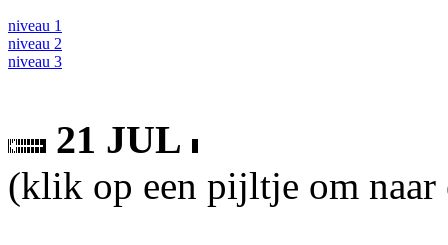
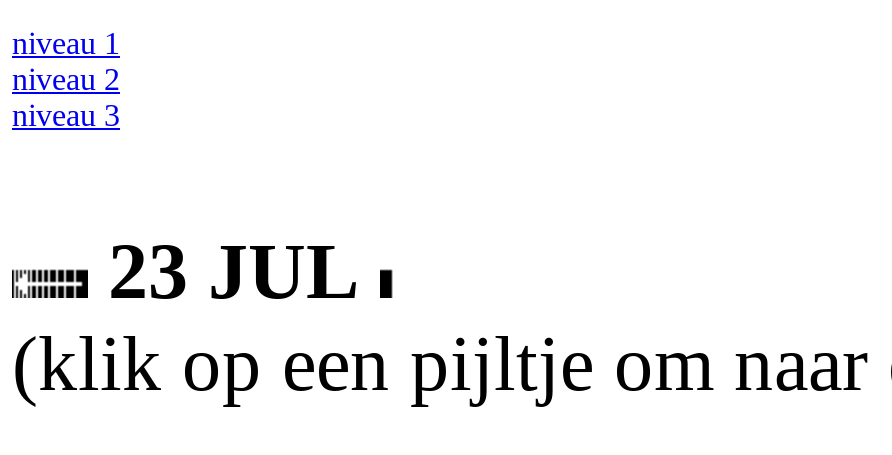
- 21 JUL
+ 23 JUL
